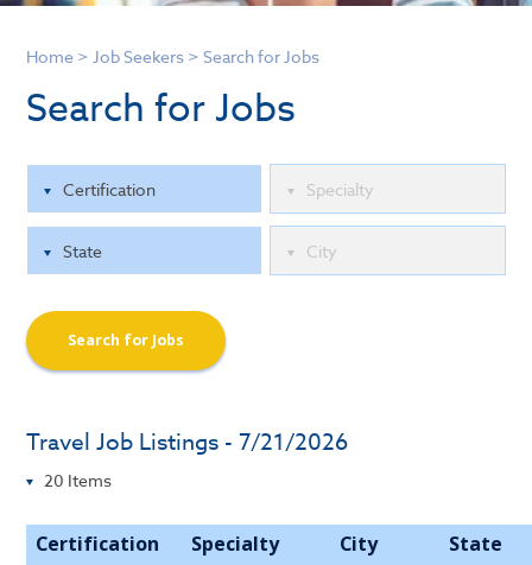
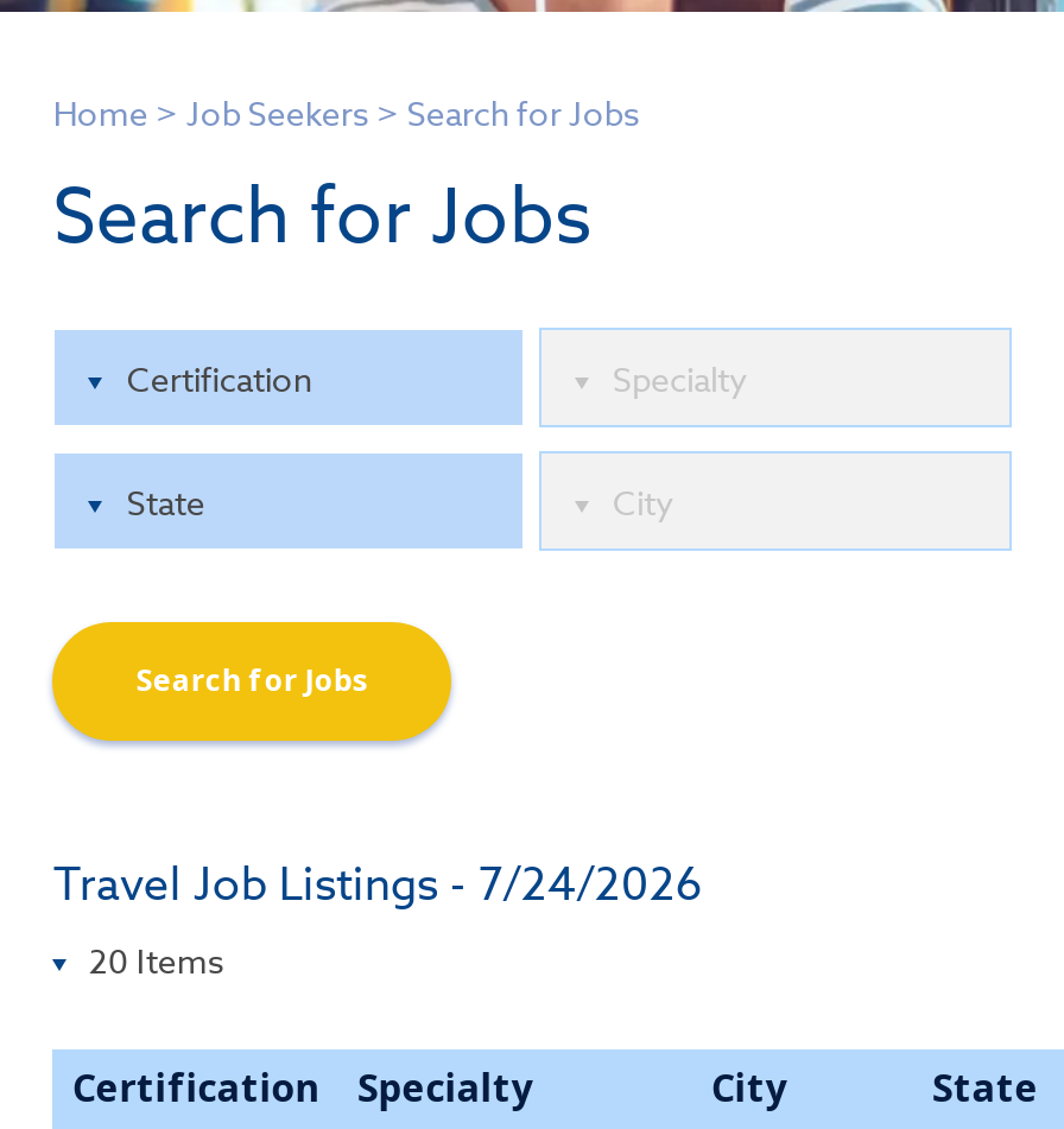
- Travel Job Listings - 7/21/2026
+ Travel Job Listings - 7/24/2026
